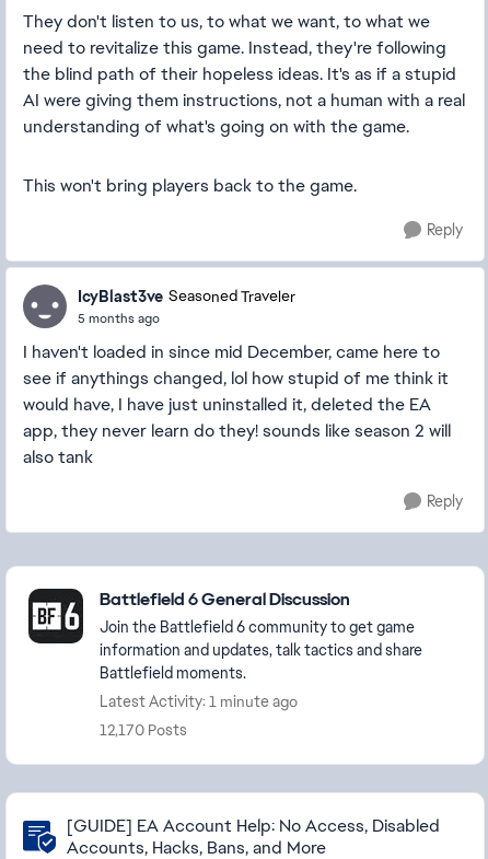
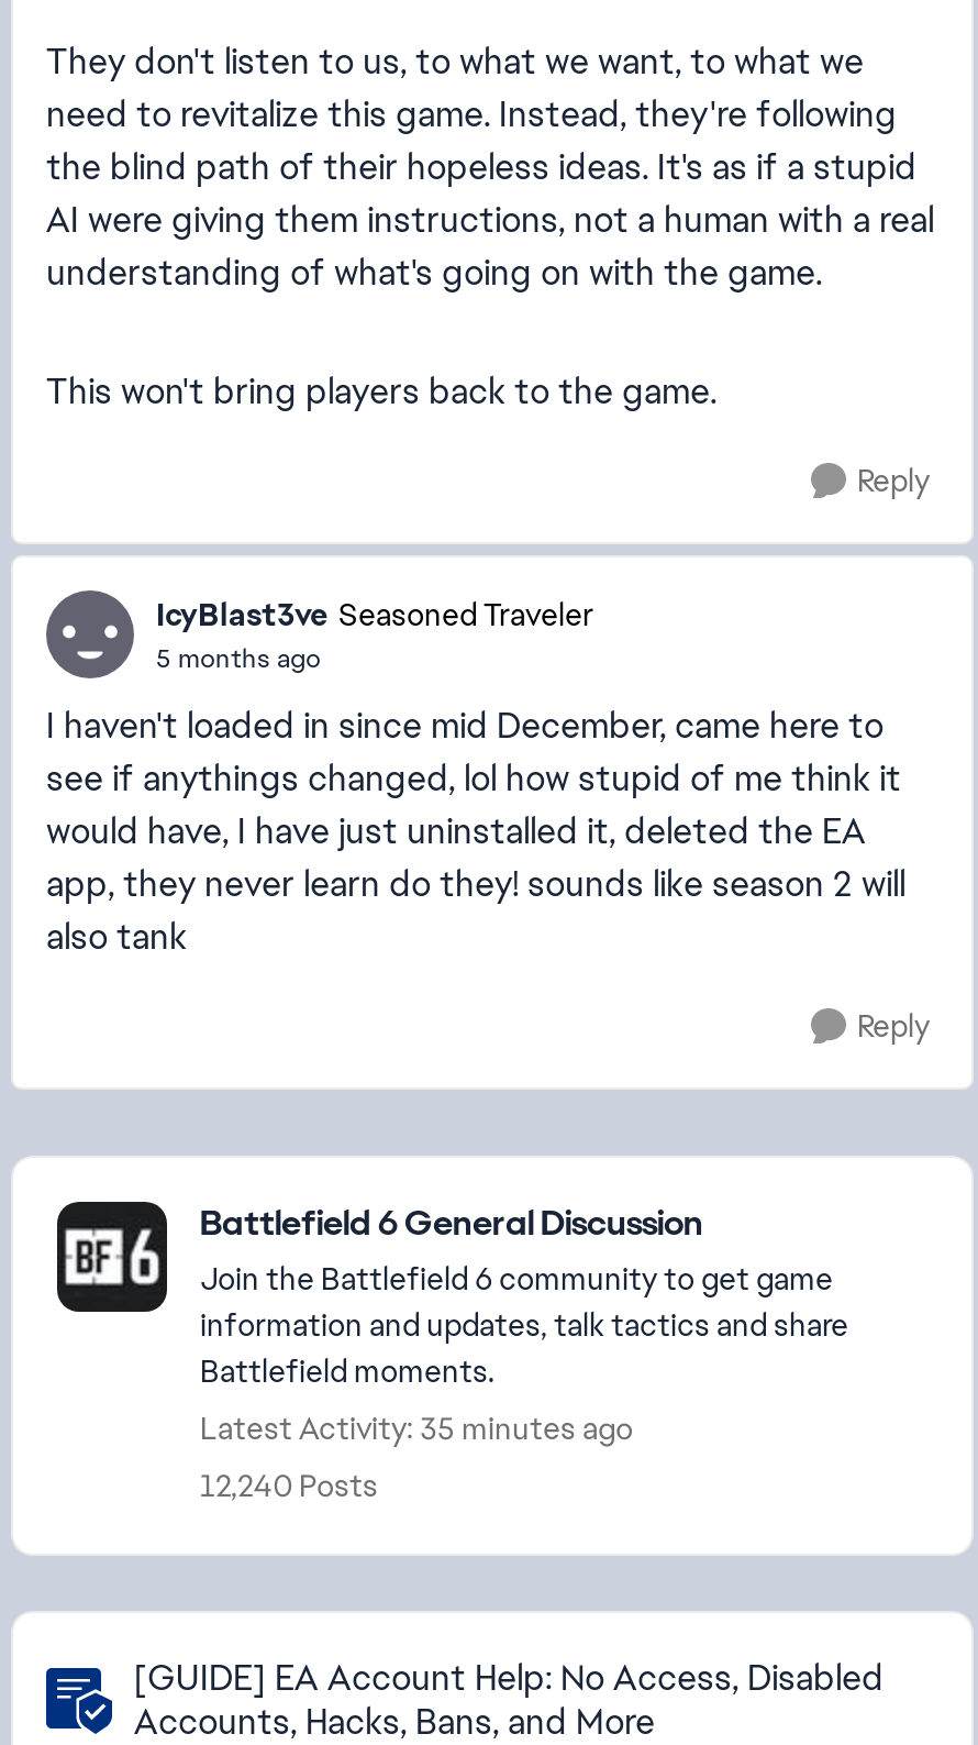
- Latest Activity: 1 minute ago
+ Latest Activity: 35 minutes ago

- 12,170 Posts
+ 12,240 Posts
